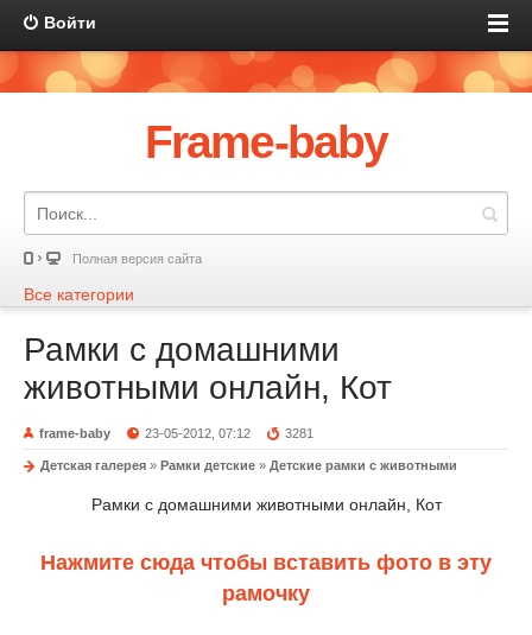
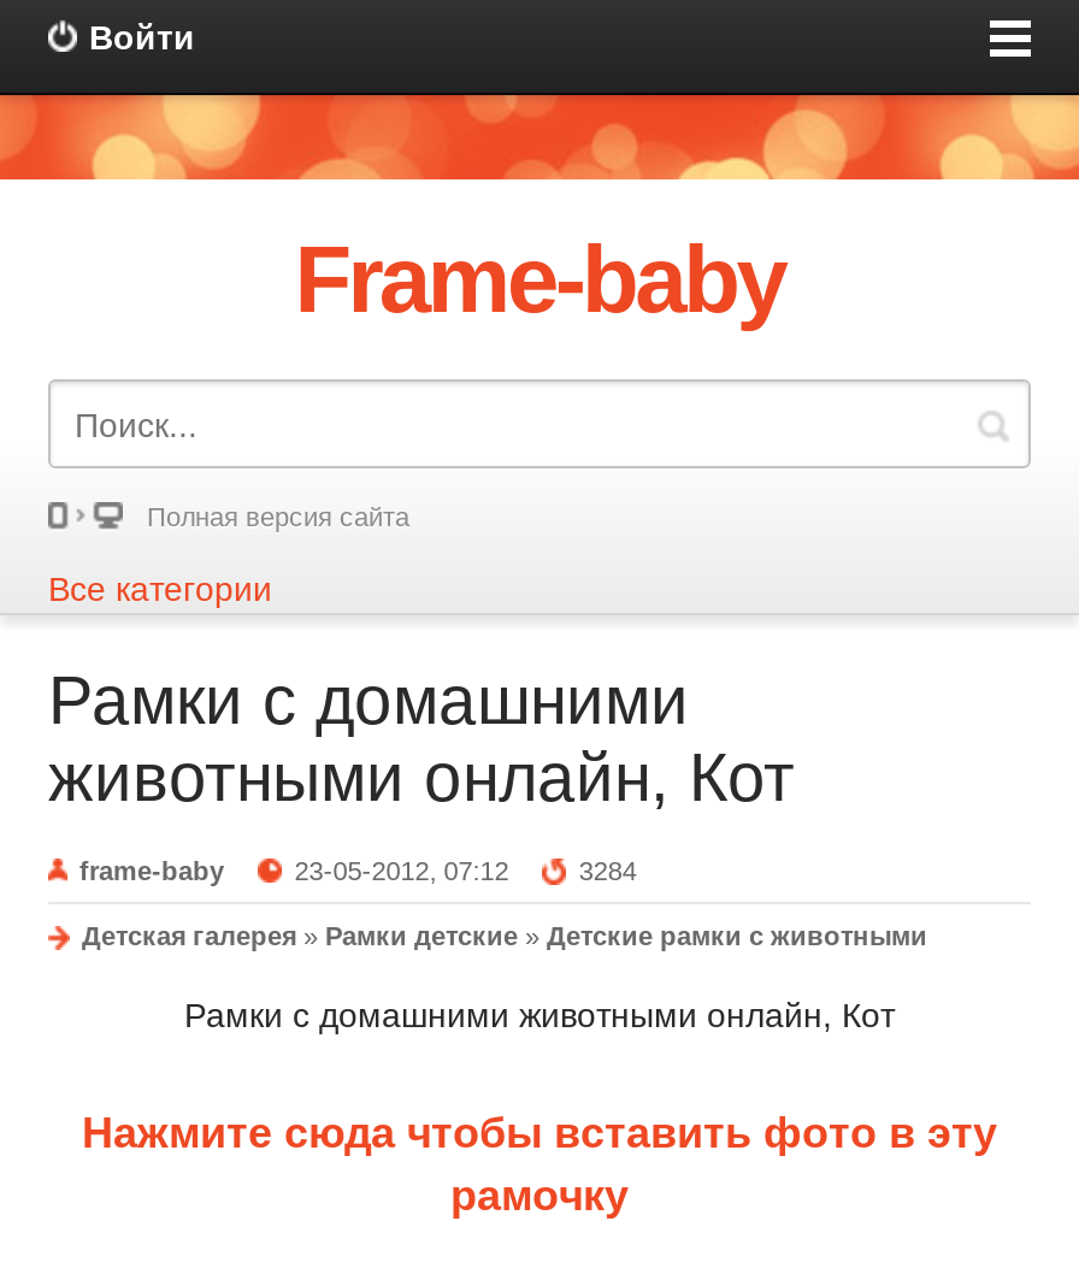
- 3281
+ 3284
